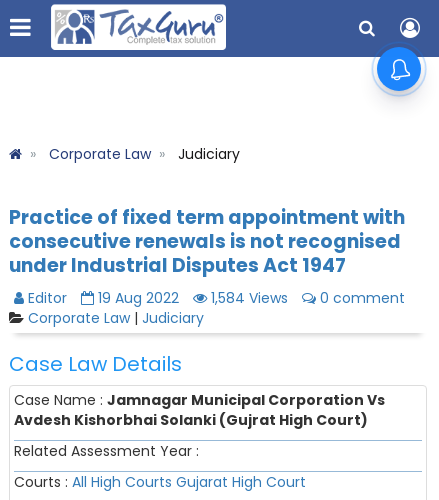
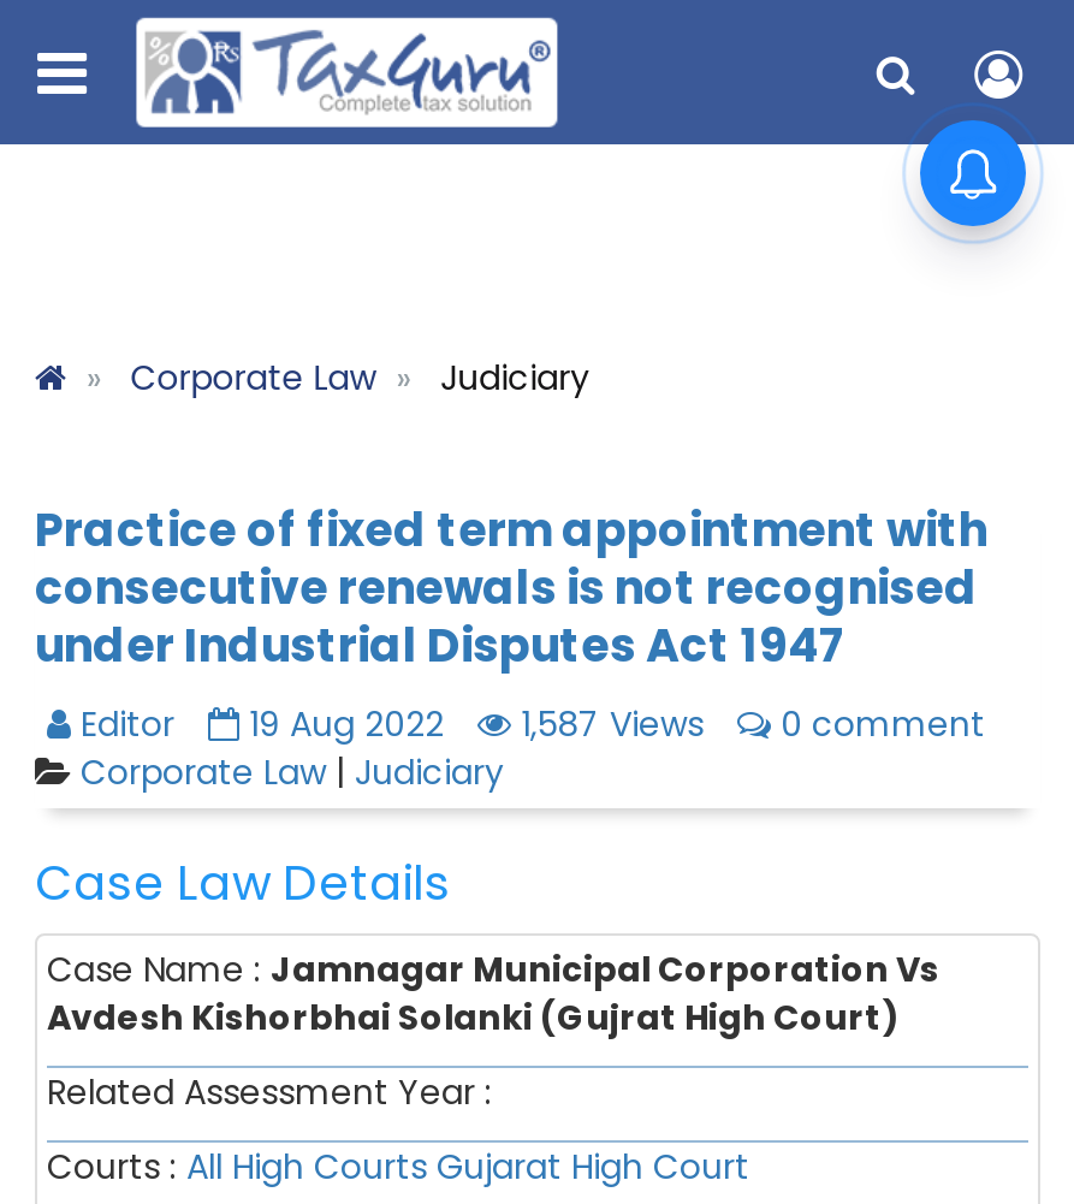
- Editor 19 Aug 2022 1,584 Views 0 comment
+ Editor 19 Aug 2022 1,587 Views 0 comment
